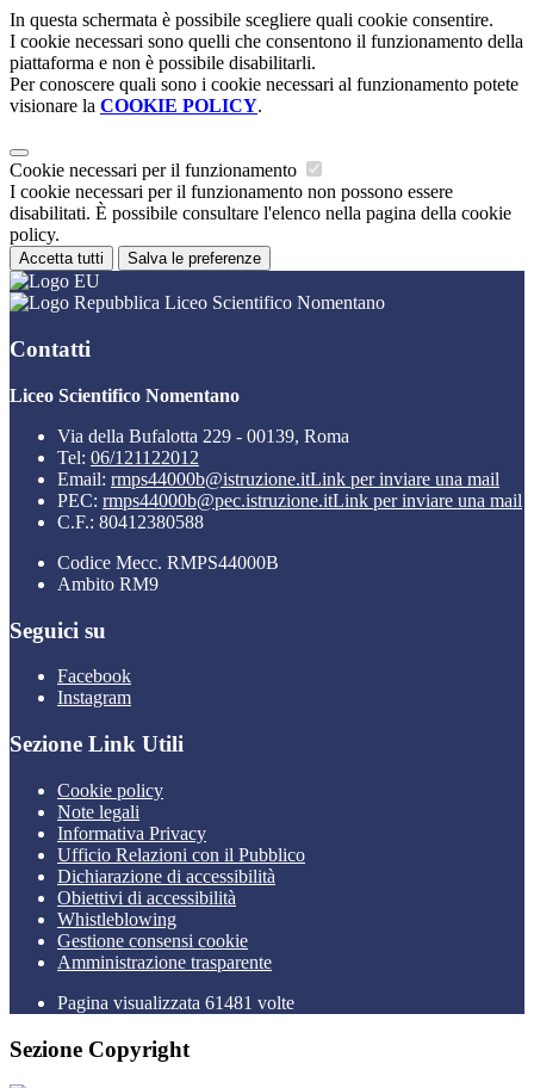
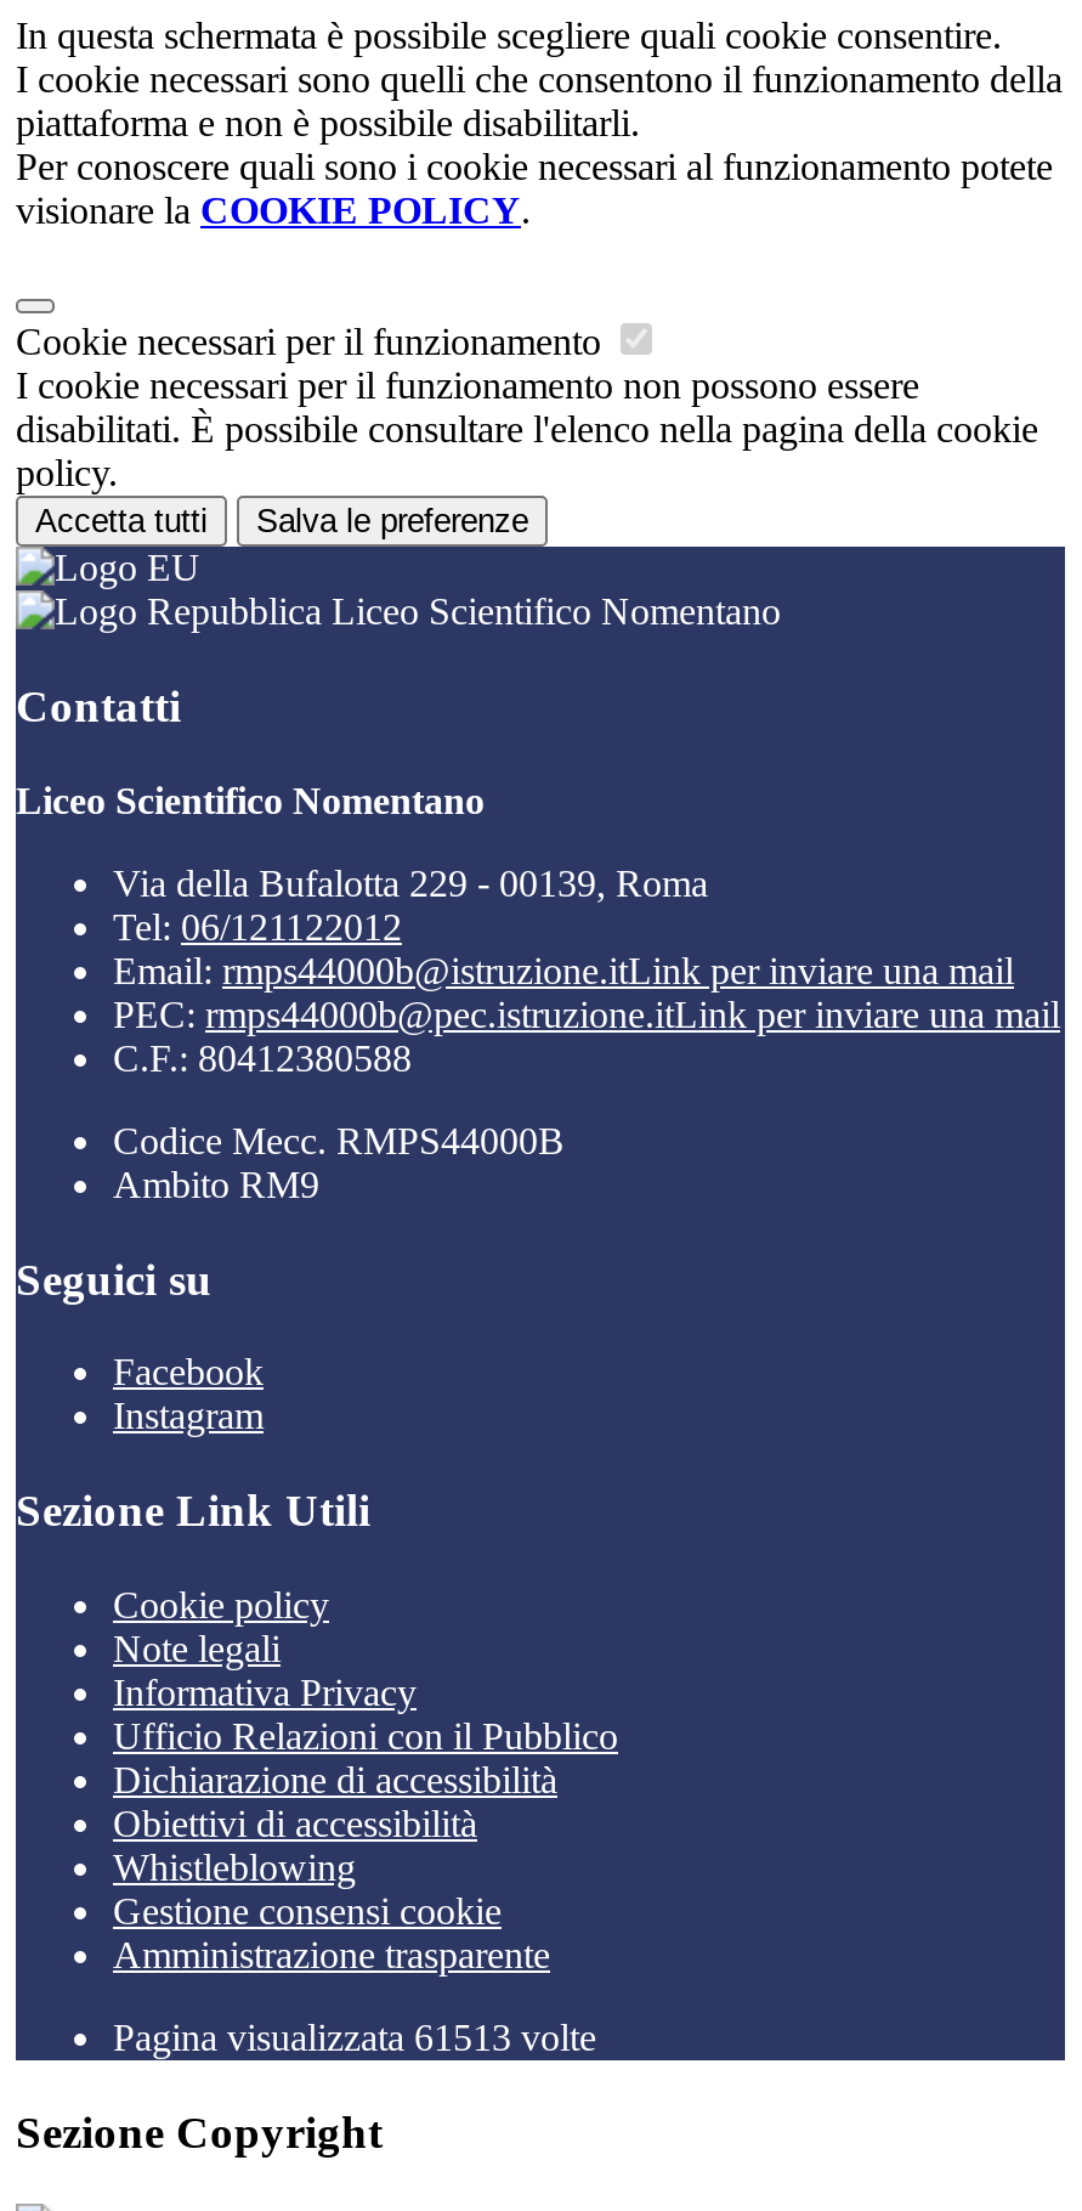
- Pagina visualizzata 61481 volte
+ Pagina visualizzata 61513 volte
